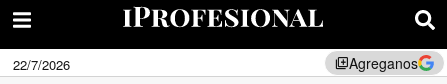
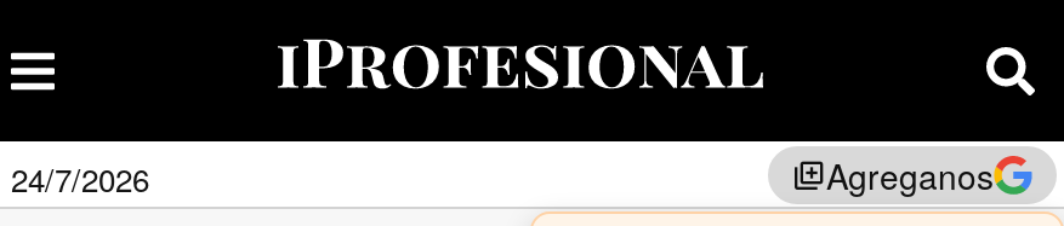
- 22/7/2026
+ 24/7/2026
